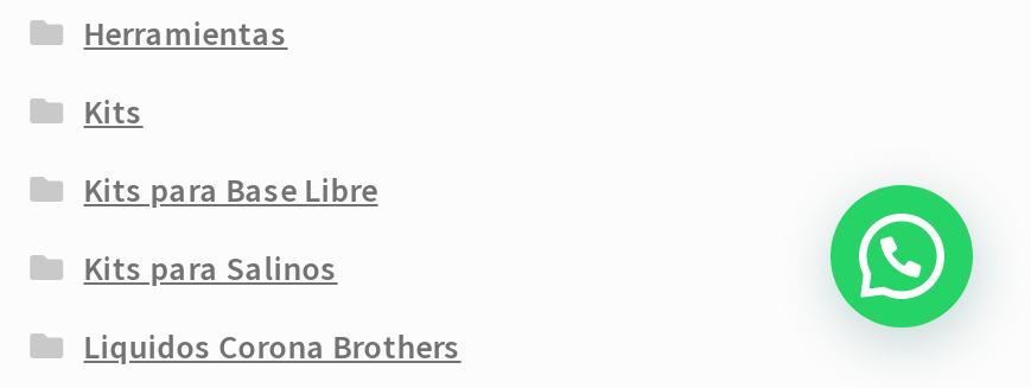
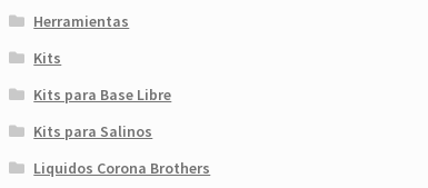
- [image]
